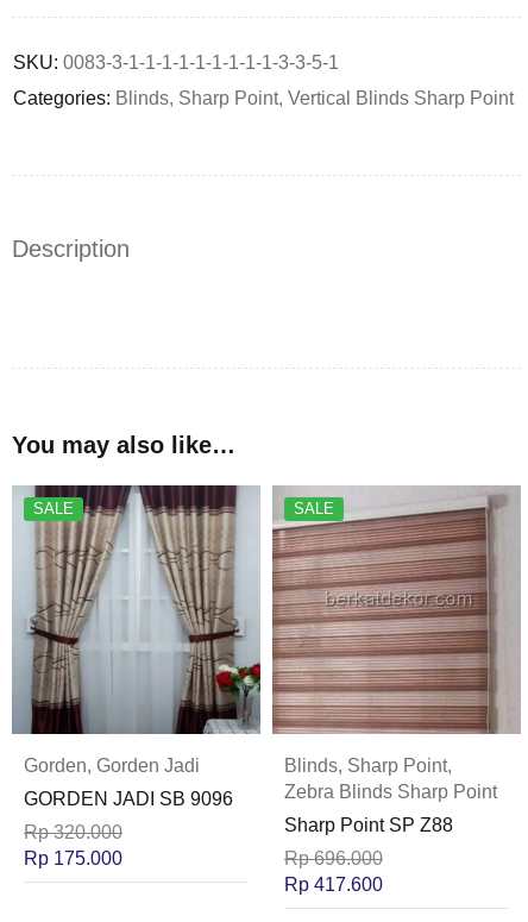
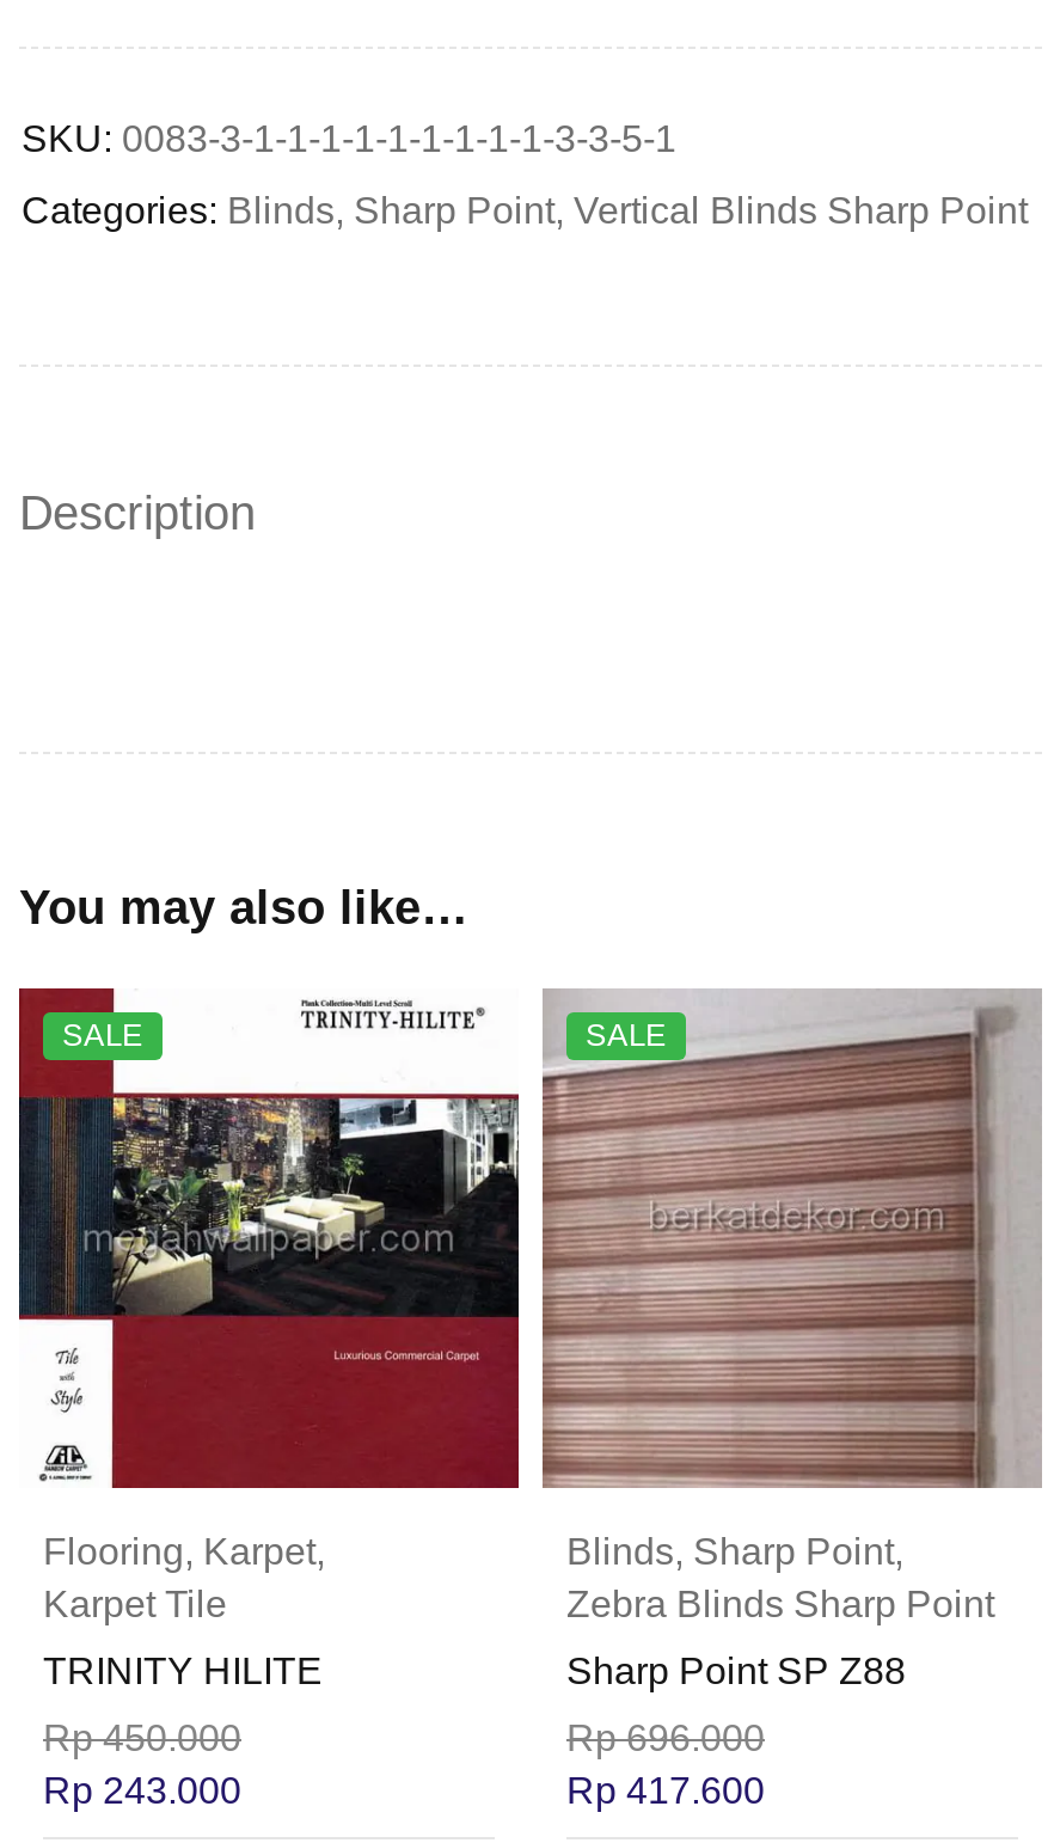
- [image]
- Gorden, Gorden Jadi
+ [image]
+ Flooring, Karpet,
+ Karpet Tile

- GORDEN JADI SB 9096
+ TRINITY HILITE

- Rp320.000
- Rp 175.000
+ Rp450.000
+ Rp 243.000
